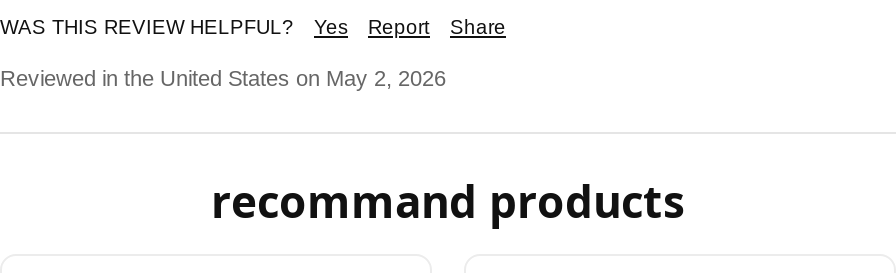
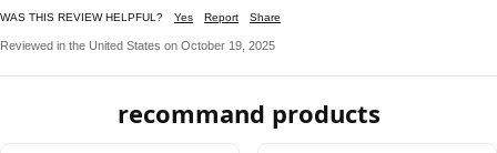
- Reviewed in the United States on May 2, 2026
+ Reviewed in the United States on October 19, 2025
